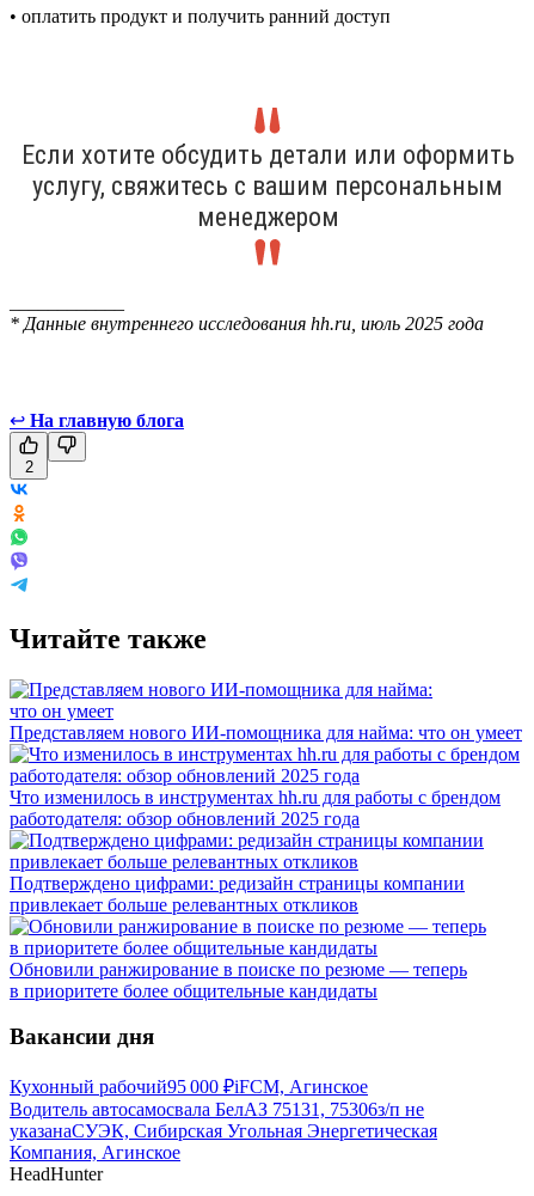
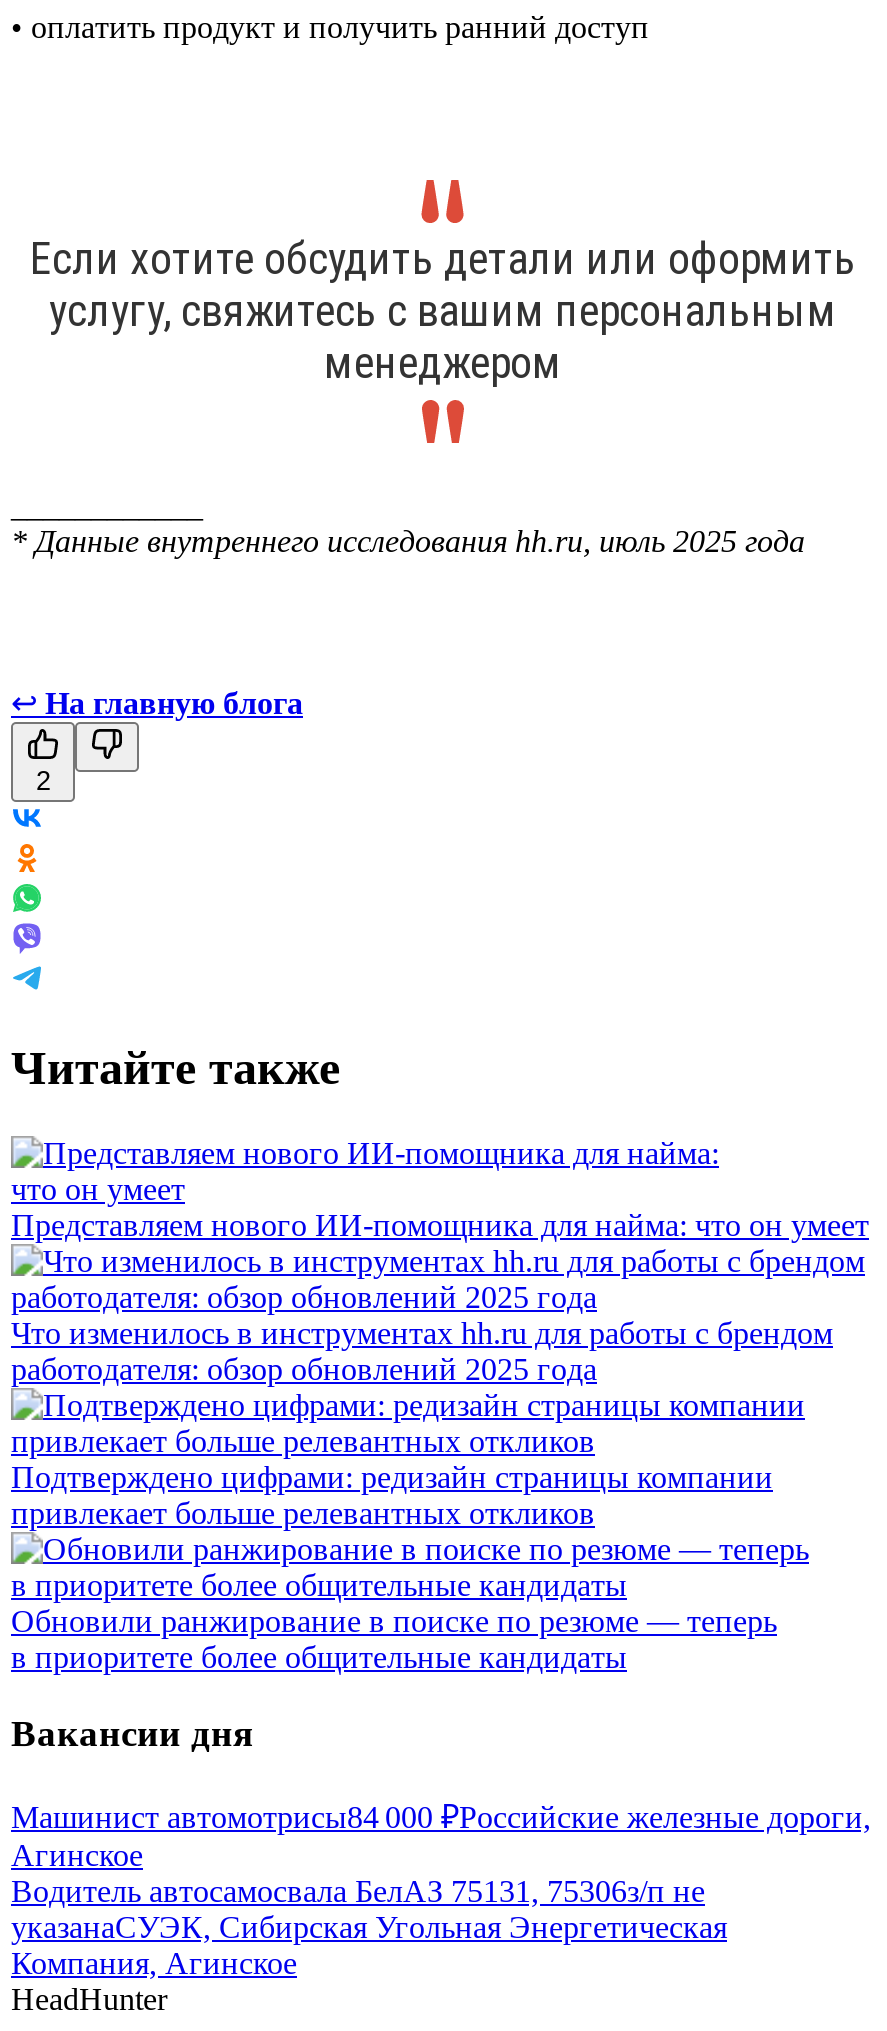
- Кухонный рабочий95 000 ₽iFCM, Агинское
+ Машинист автомотрисы84 000 ₽Российские железные дороги,
+ Агинское
